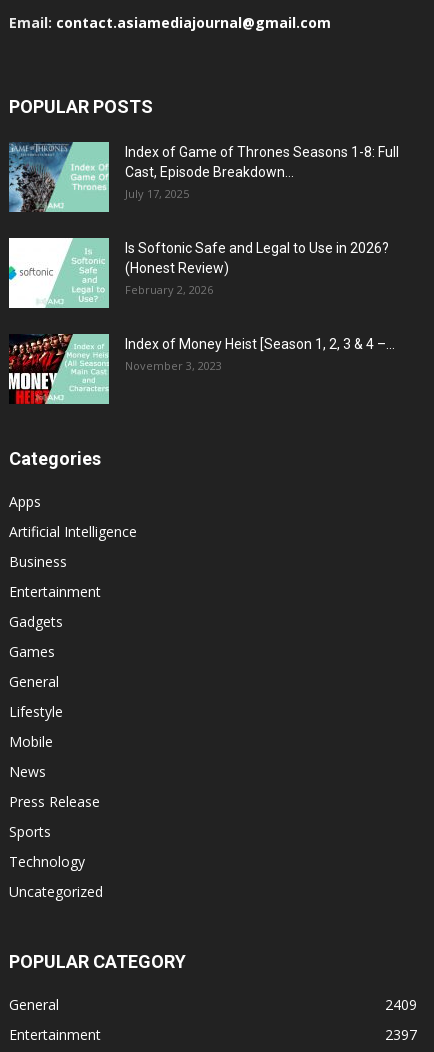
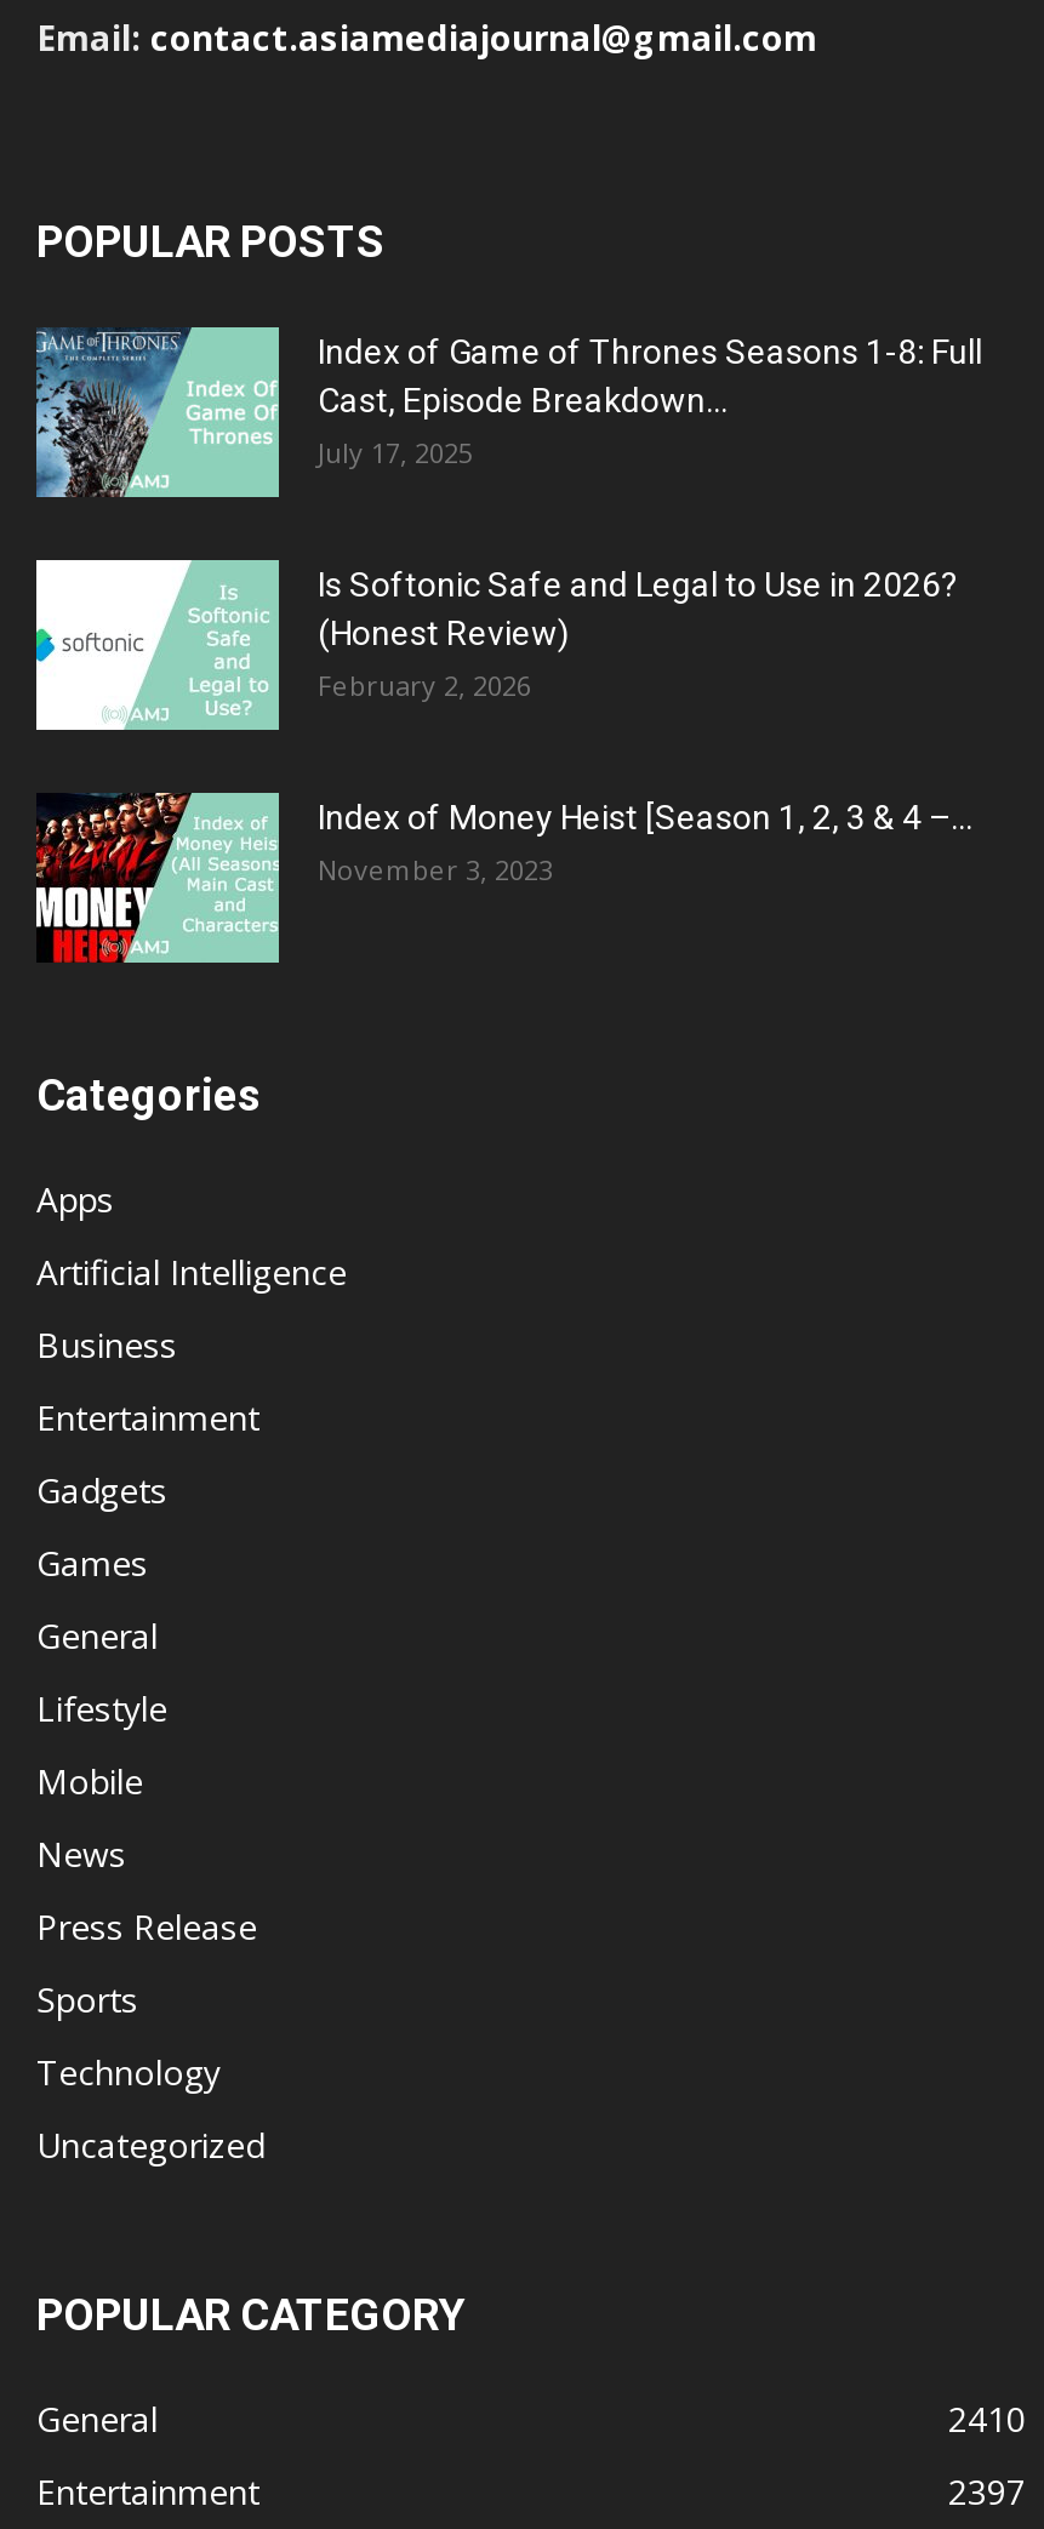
- 2409
+ 2410
